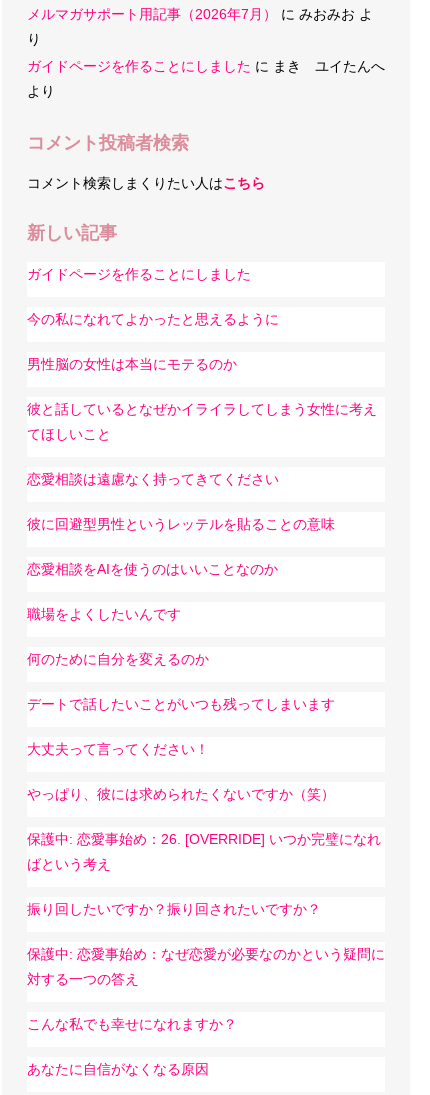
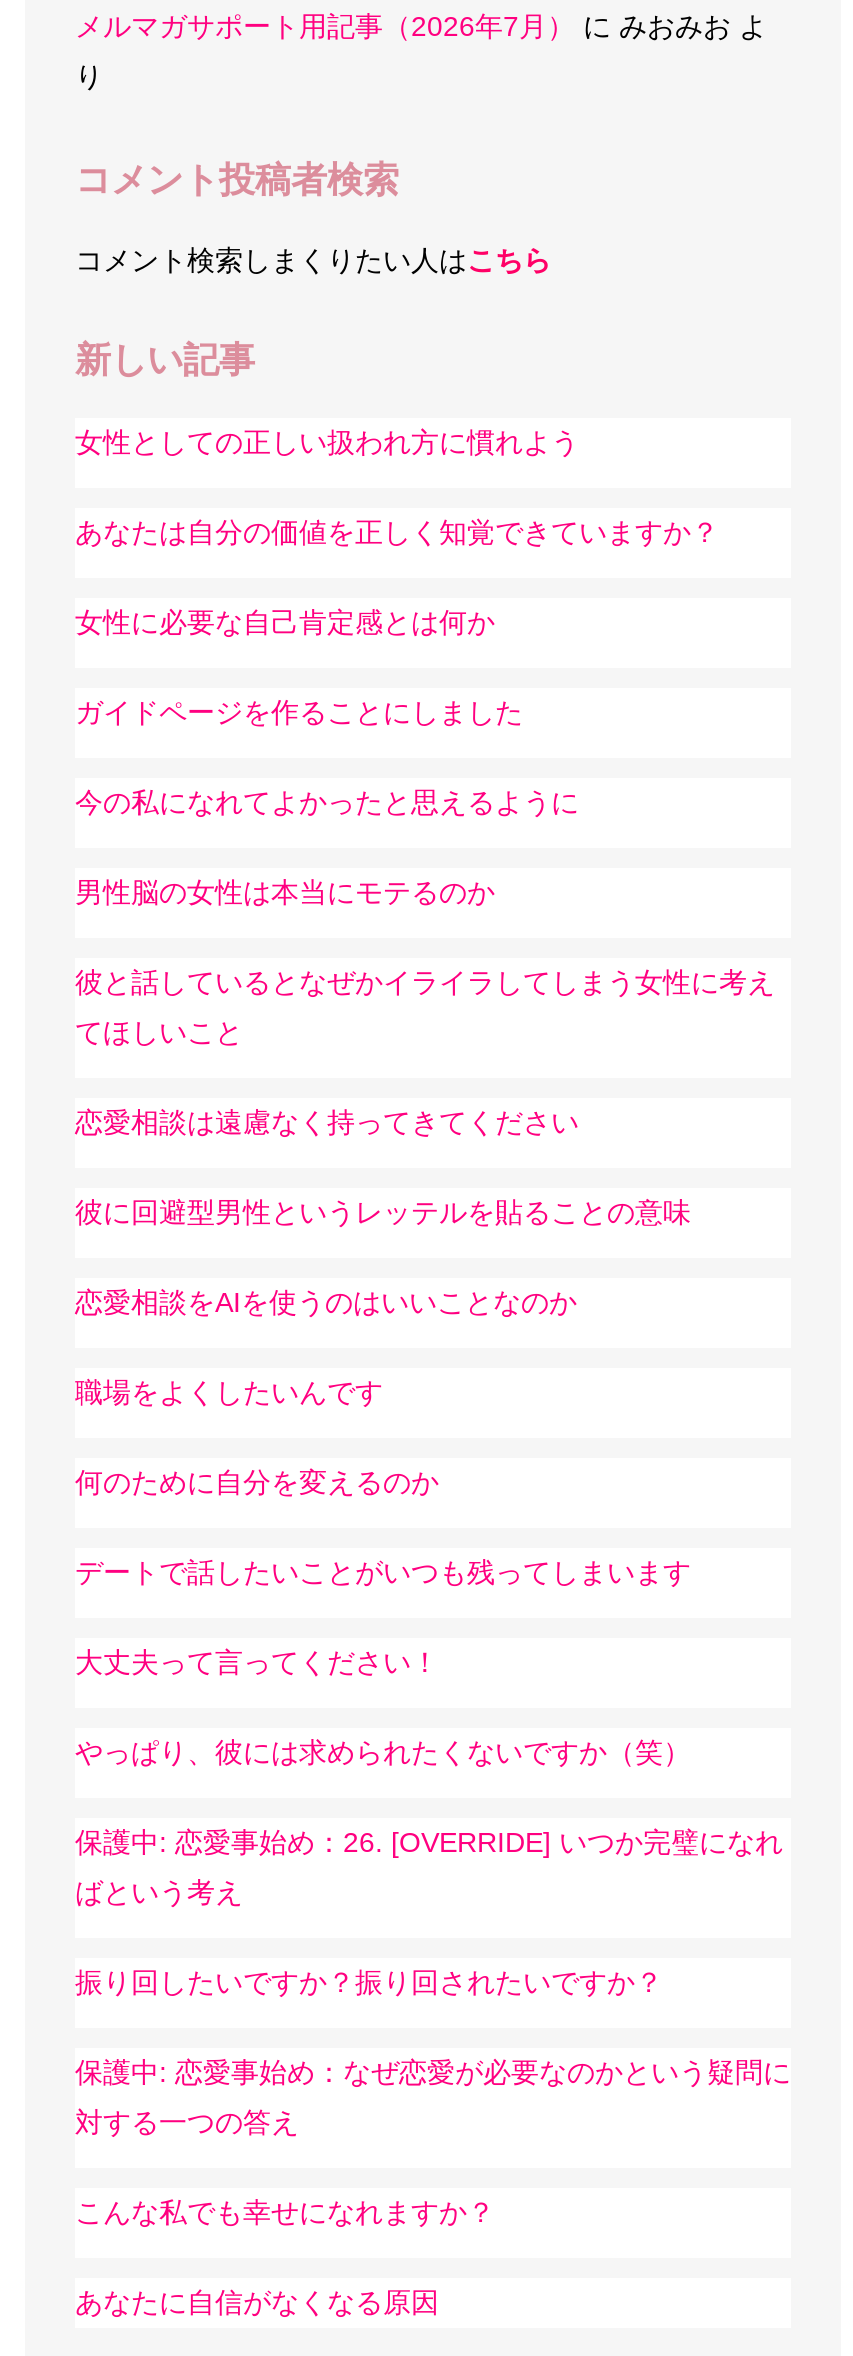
- ガイドページを作ることにしましたにまき ユイたんへ
- より

moved up: コメント投稿者検索 | コメント検索しまくりたい人はこちら | 新しい記事

+ 女性としての正しい扱われ方に慣れよう
+ あなたは自分の価値を正しく知覚できていますか？
+ 女性に必要な自己肯定感とは何か
